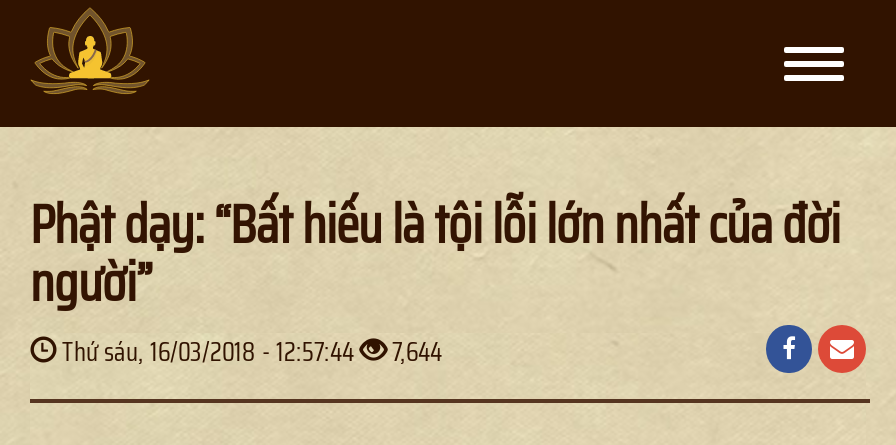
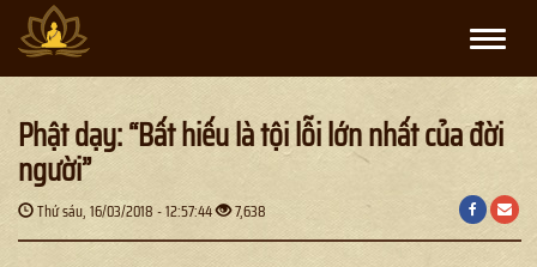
- Thứ sáu, 16/03/2018 - 12:57:44 7,644
+ Thứ sáu, 16/03/2018 - 12:57:44 7,638
